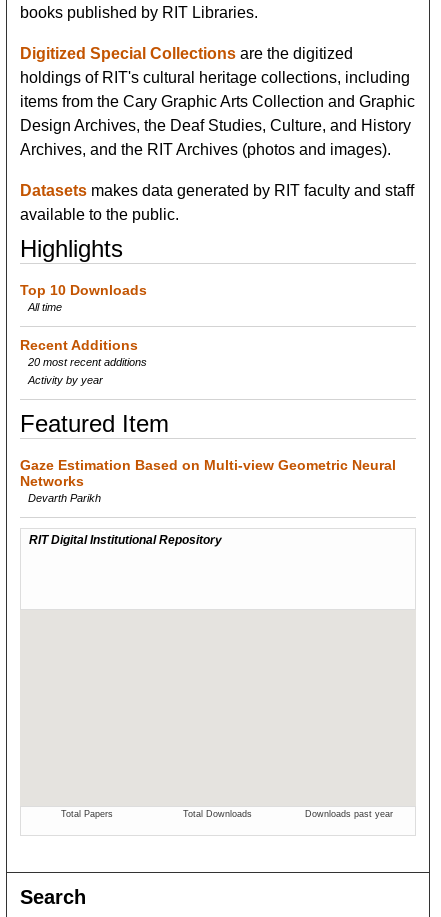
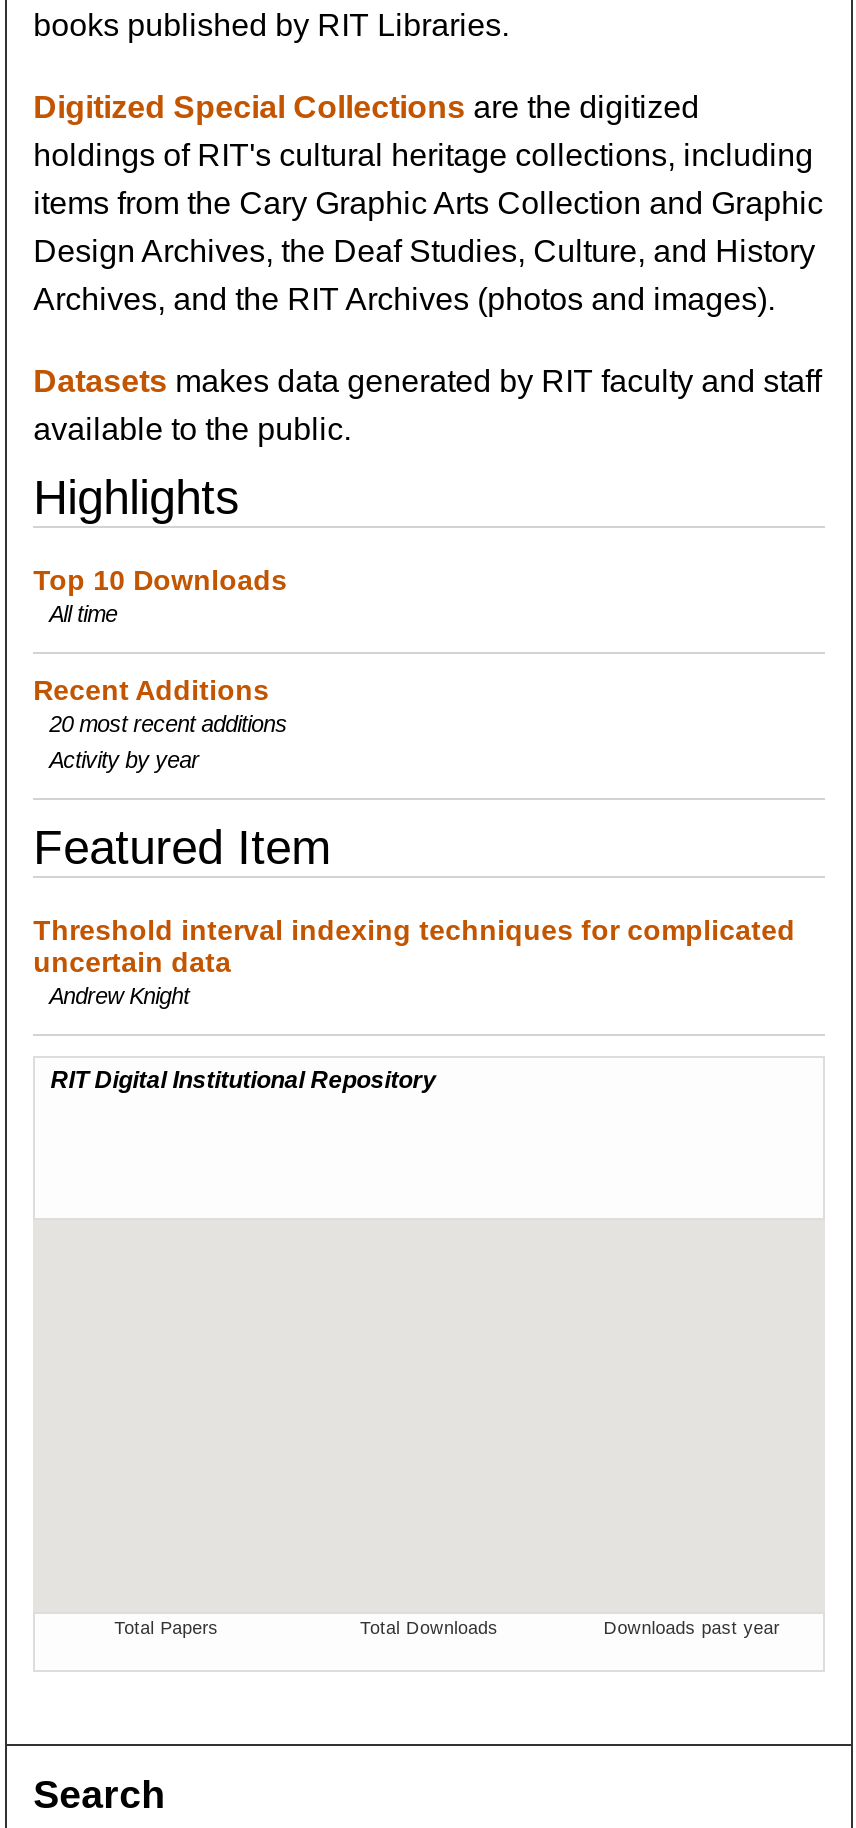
- Gaze Estimation Based on Multi-view Geometric Neural
- Networks
- Devarth Parikh
+ Threshold interval indexing techniques for complicated
+ uncertain data
+ Andrew Knight
